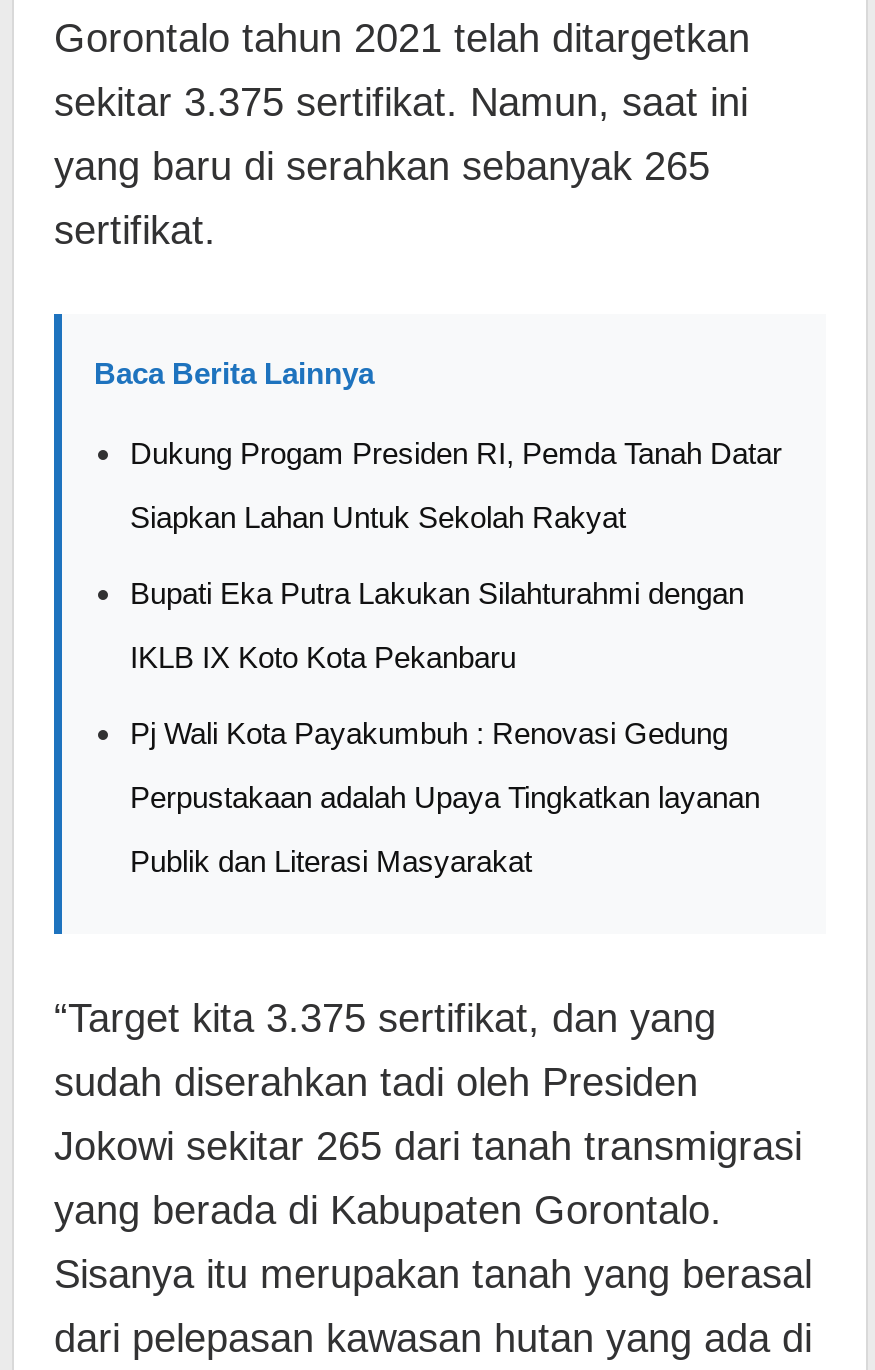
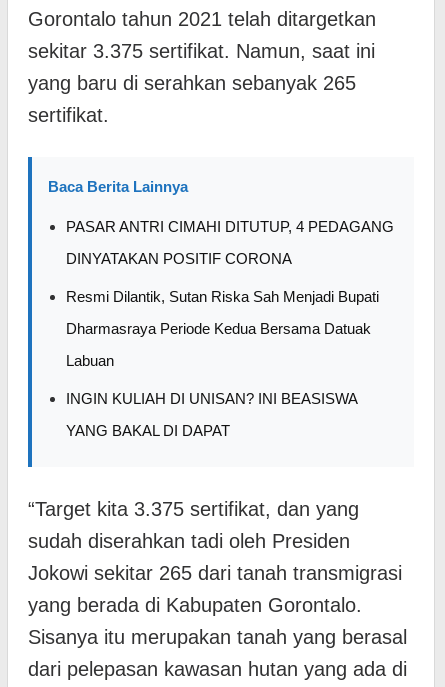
- Dukung Progam Presiden RI, Pemda Tanah Datar
+ PASAR ANTRI CIMAHI DITUTUP, 4 PEDAGANG

- Siapkan Lahan Untuk Sekolah Rakyat
+ DINYATAKAN POSITIF CORONA

- Bupati Eka Putra Lakukan Silahturahmi dengan
+ Resmi Dilantik, Sutan Riska Sah Menjadi Bupati

- IKLB IX Koto Kota Pekanbaru
+ Dharmasraya Periode Kedua Bersama Datuak

- Pj Wali Kota Payakumbuh : Renovasi Gedung
+ Labuan

- Perpustakaan adalah Upaya Tingkatkan layanan
+ INGIN KULIAH DI UNISAN? INI BEASISWA

- Publik dan Literasi Masyarakat
+ YANG BAKAL DI DAPAT
